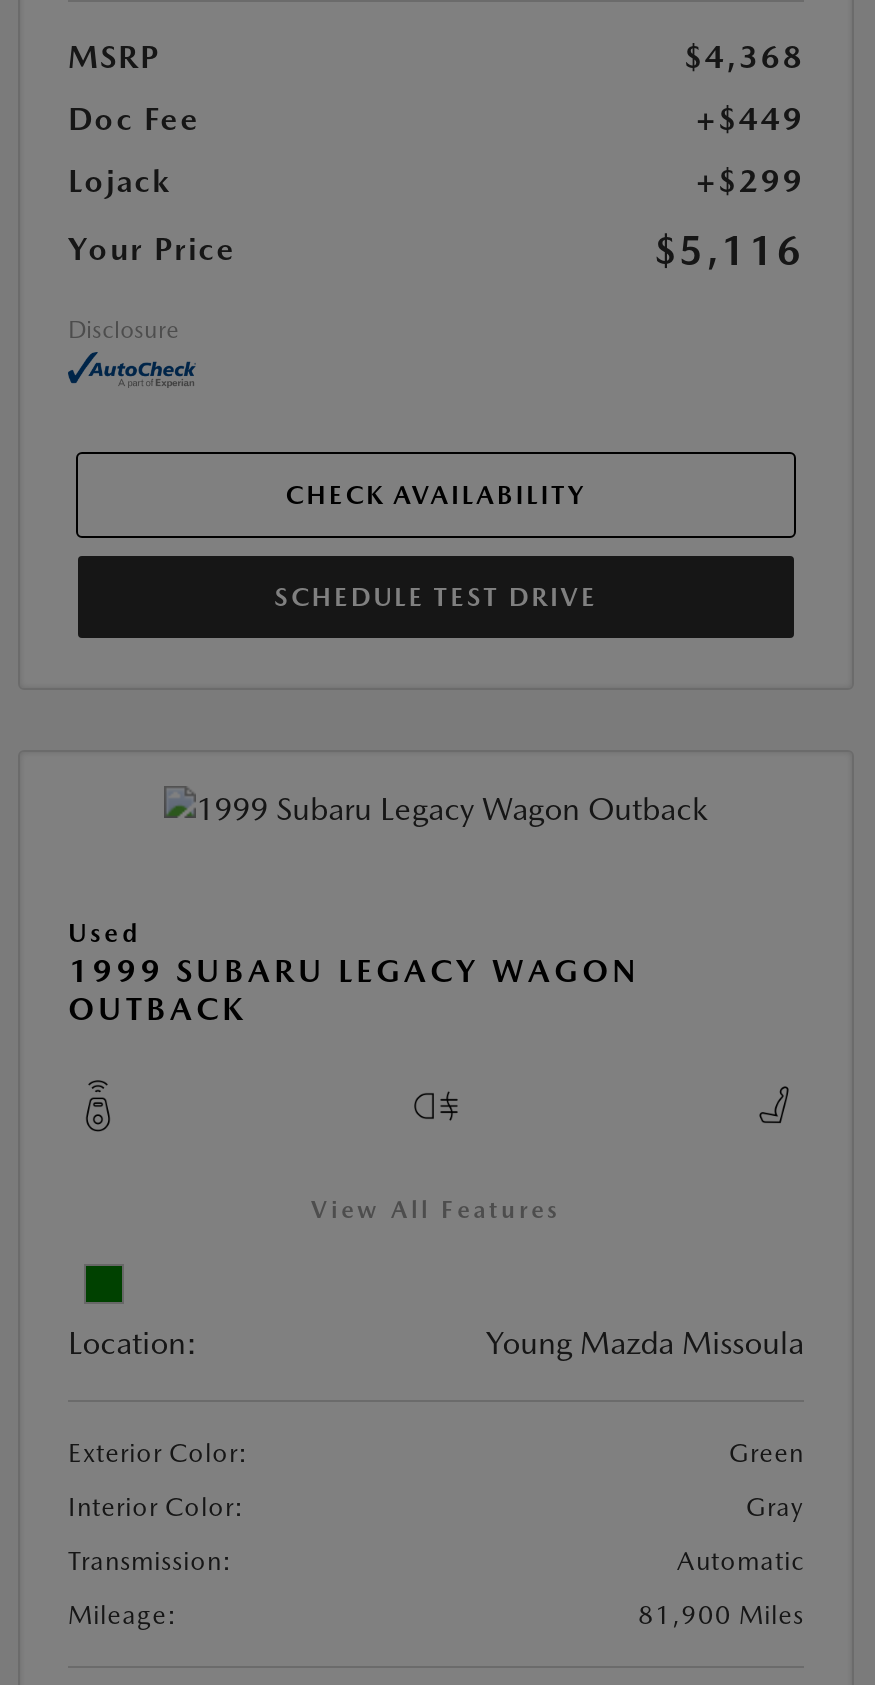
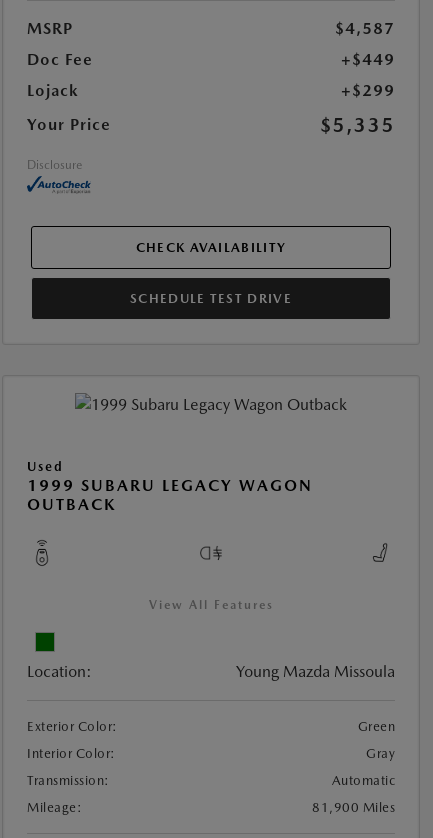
- $4,368
+ $4,587

- $5,116
+ $5,335
